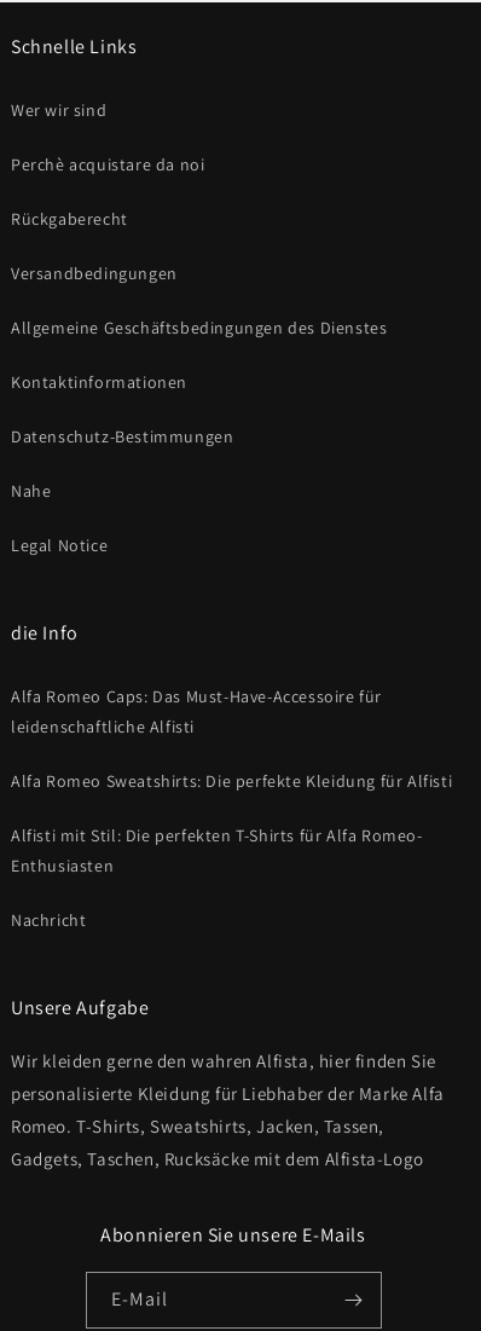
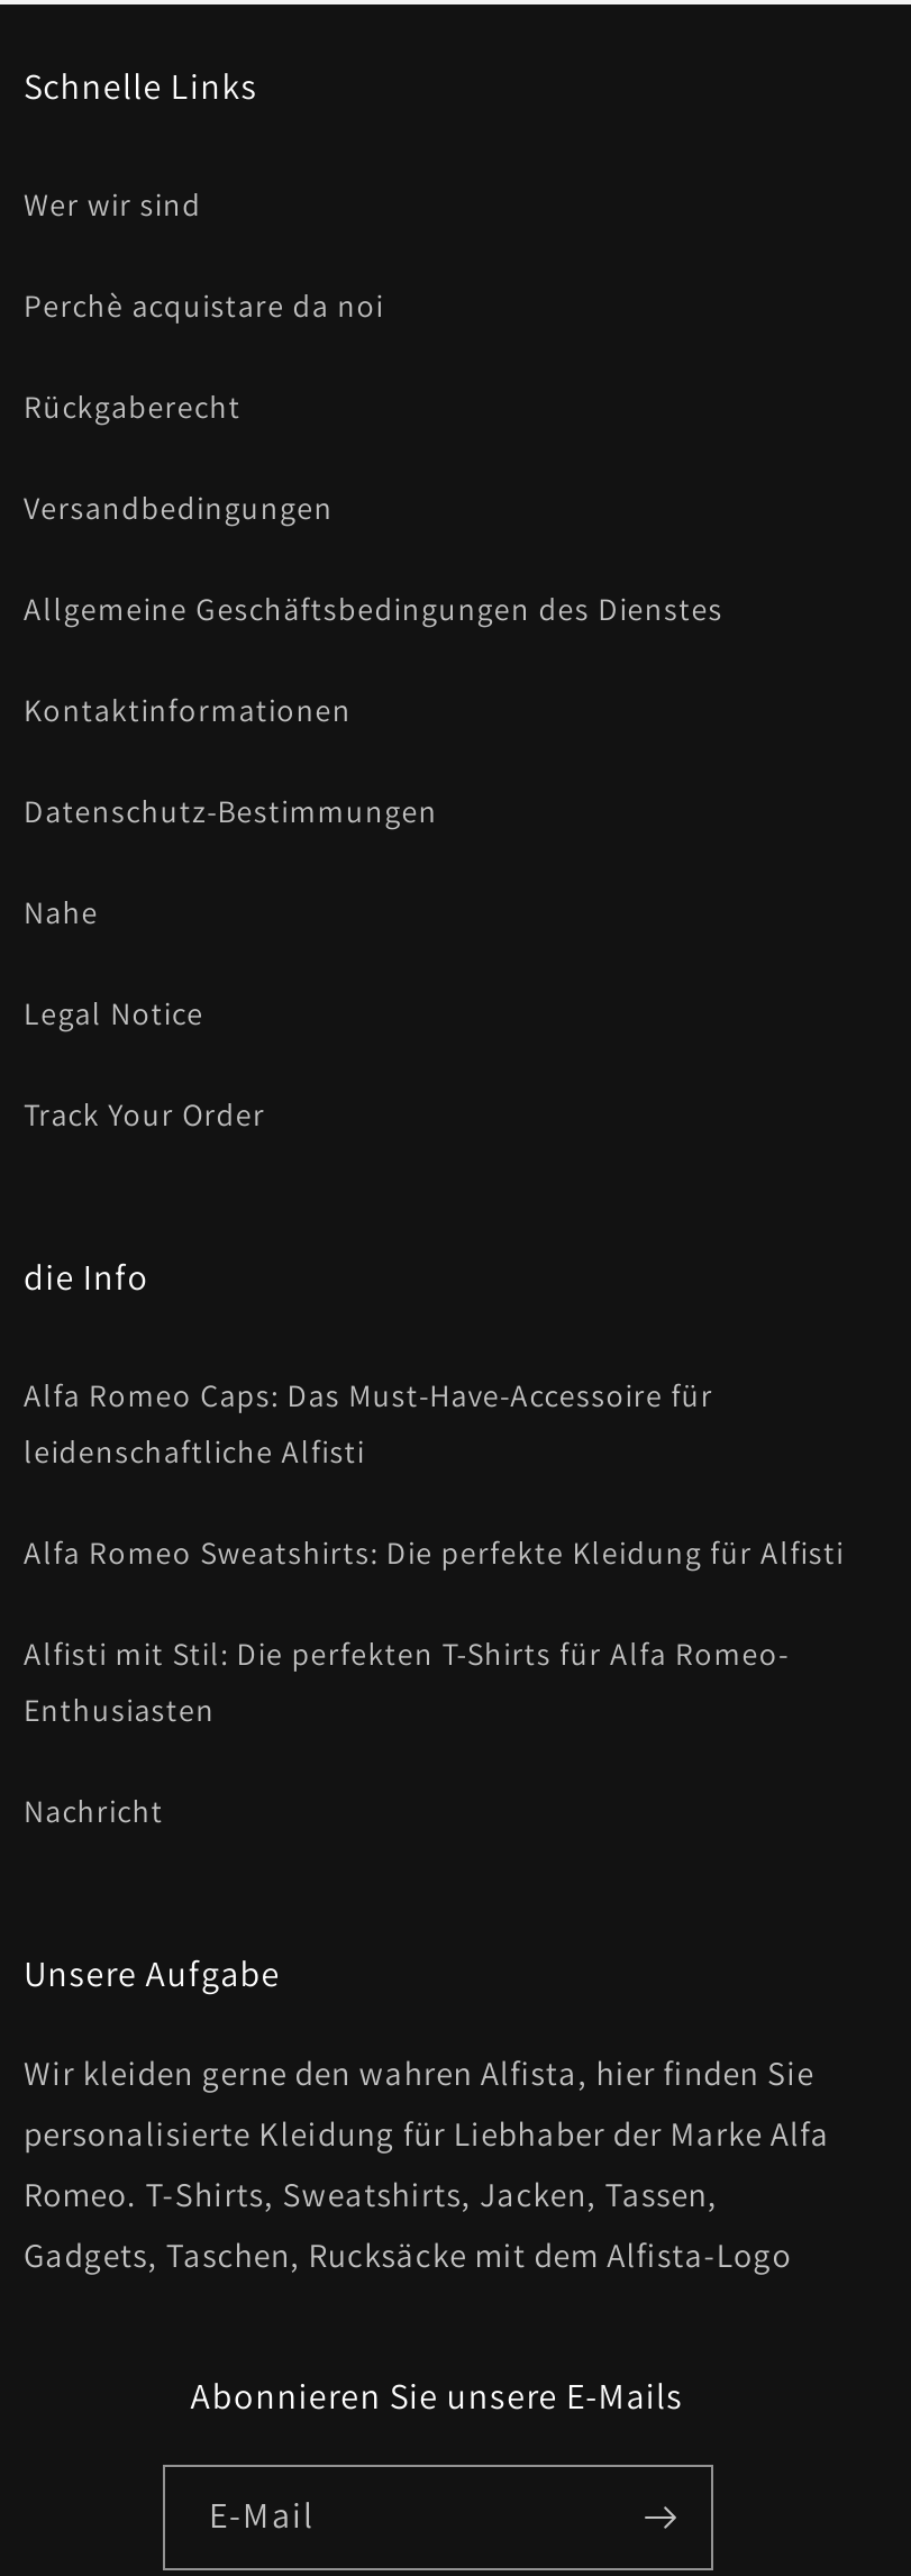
+ Track Your Order
